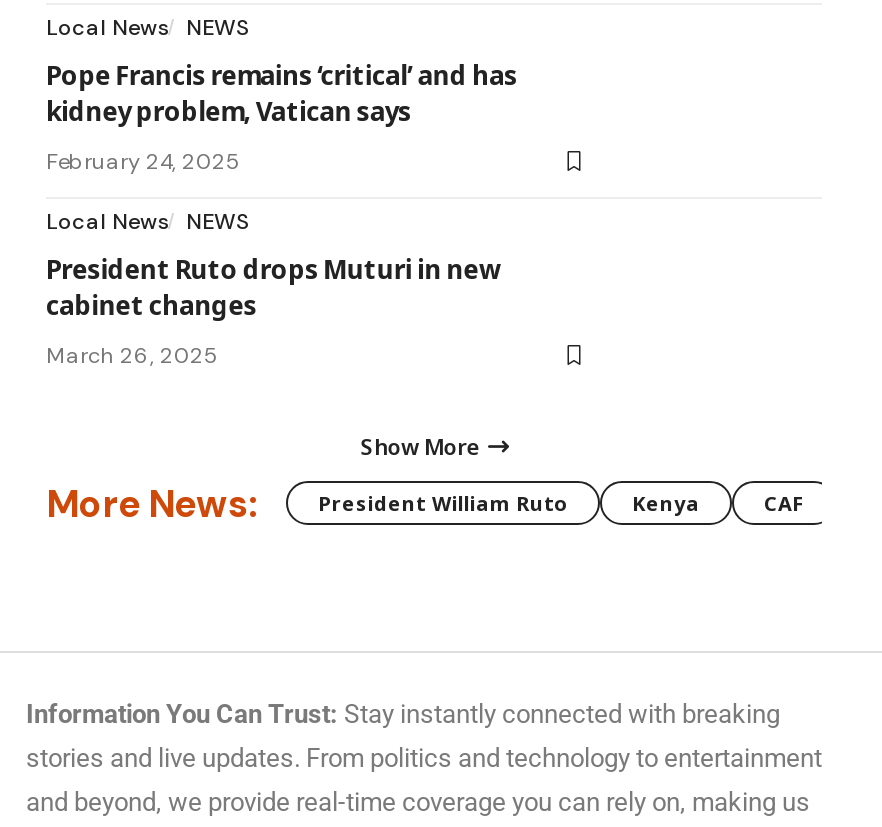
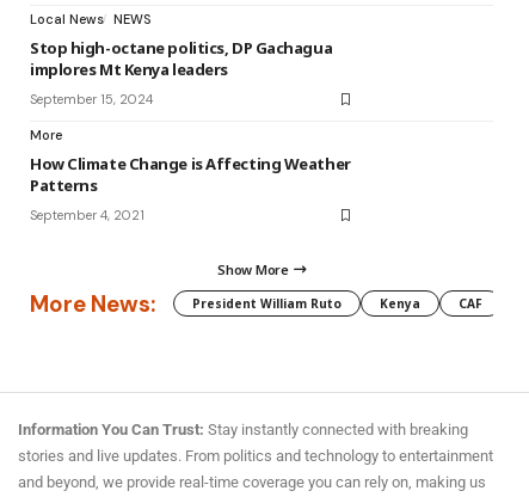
- Pope Francis remains ‘critical’ and has
- kidney problem, Vatican says
+ Stop high-octane politics, DP Gachagua
+ implores Mt Kenya leaders

- February 24, 2025
+ September 15, 2024

- Local News NEWS
- President Ruto drops Muturi in new
- cabinet changes
+ More
+ How Climate Change is Affecting Weather
+ Patterns

- March 26, 2025
+ September 4, 2021
